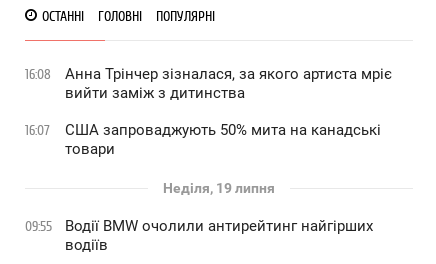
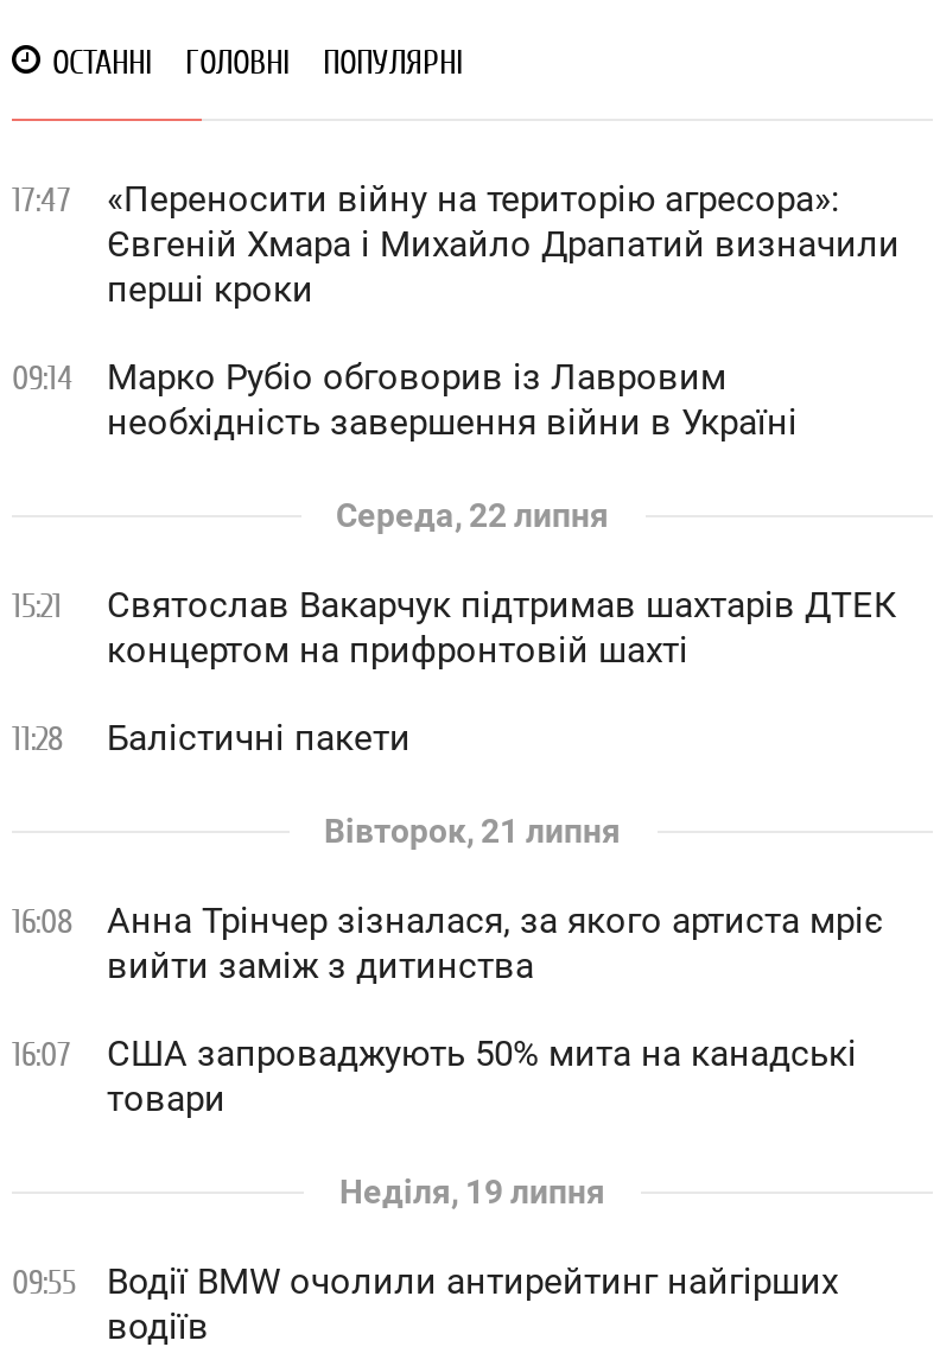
+ 17:47
+ «Переносити війну на територію агресора»:
+ Євгеній Хмара і Михайло Драпатий визначили
+ перші кроки
+ 09:14
+ Марко Рубіо обговорив із Лавровим
+ необхідність завершення війни в Україні
+ Середа, 22 липня
+ 15:21
+ Святослав Вакарчук підтримав шахтарів ДТЕК
+ концертом на прифронтовій шахті
+ 11:28
+ Балістичні пакети
+ Вівторок, 21 липня
